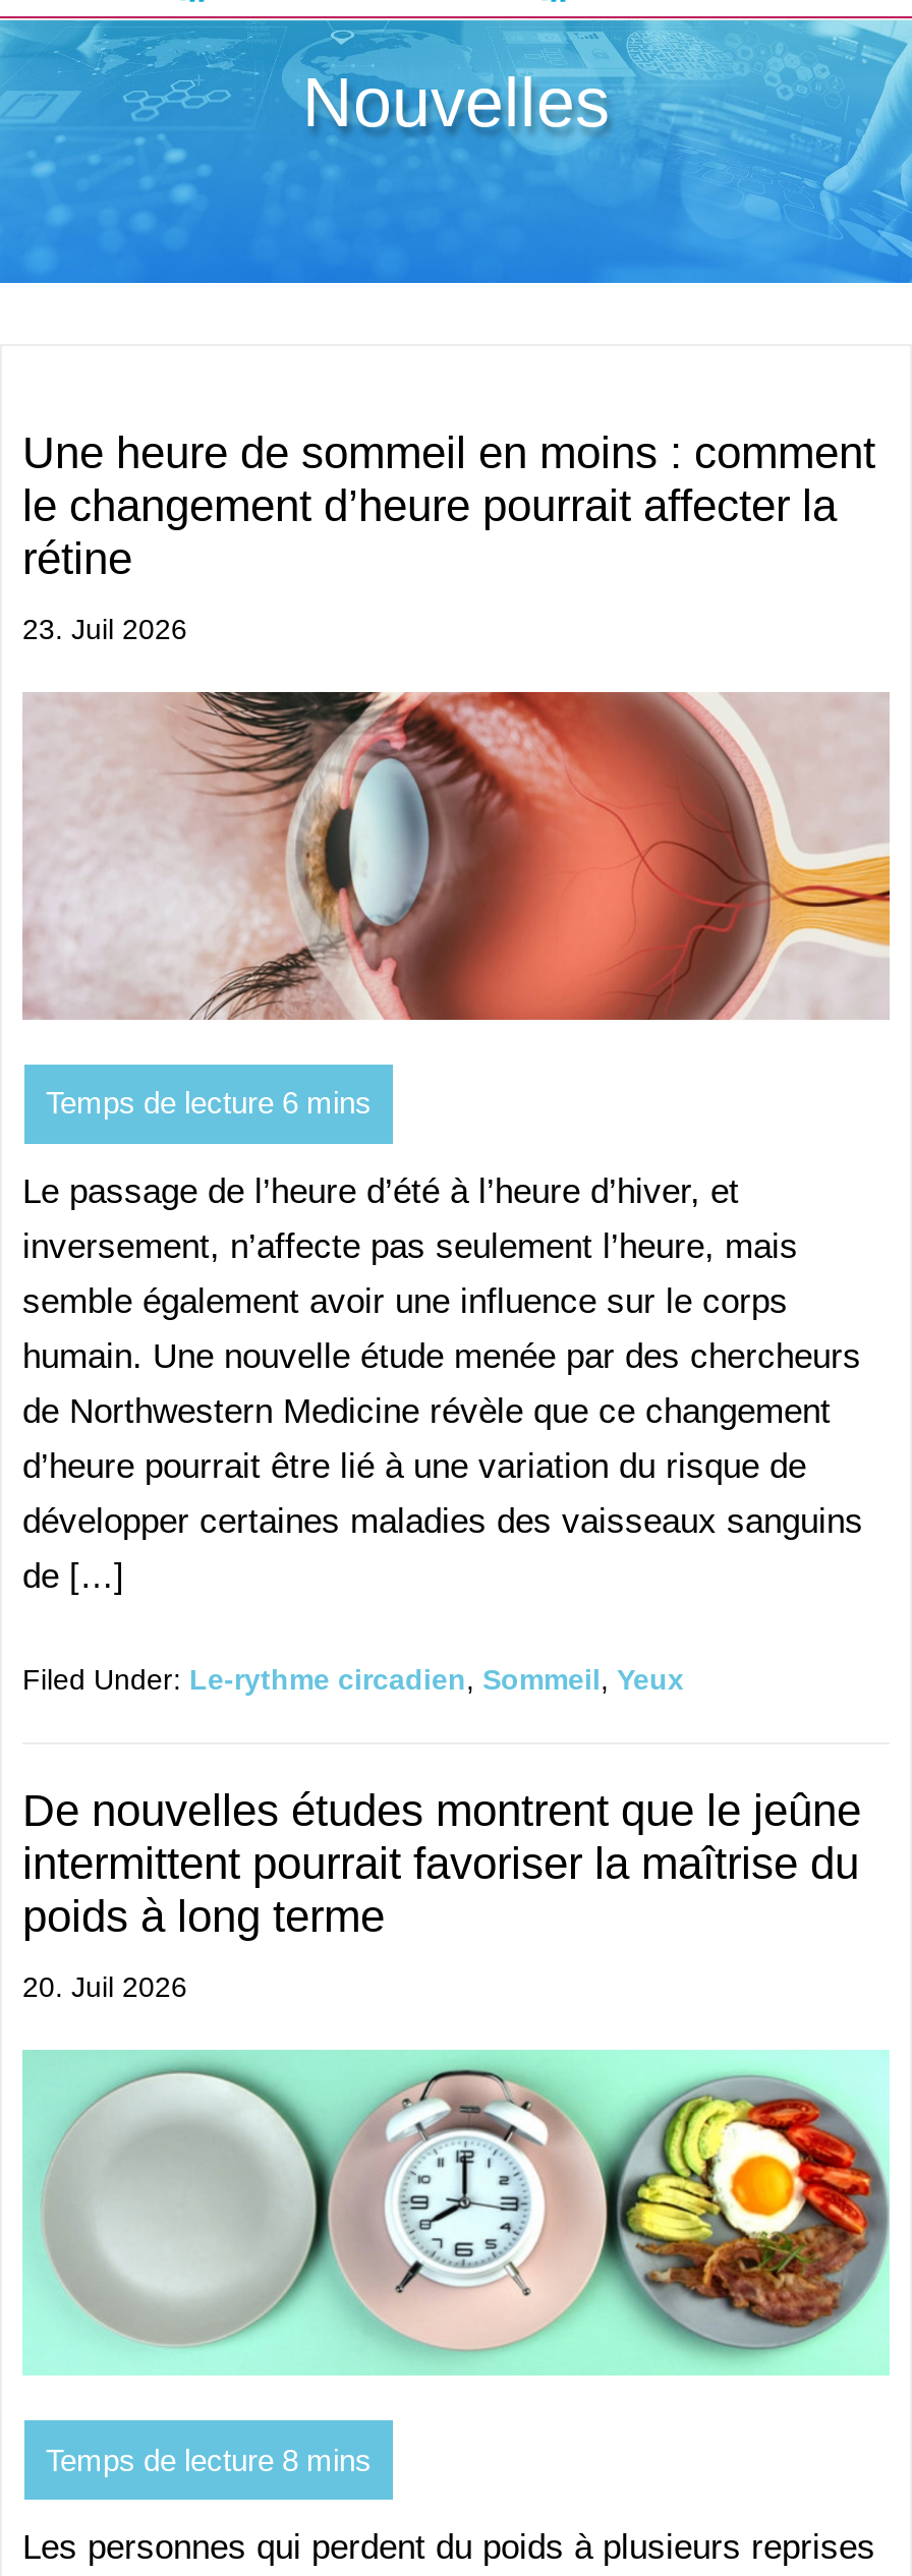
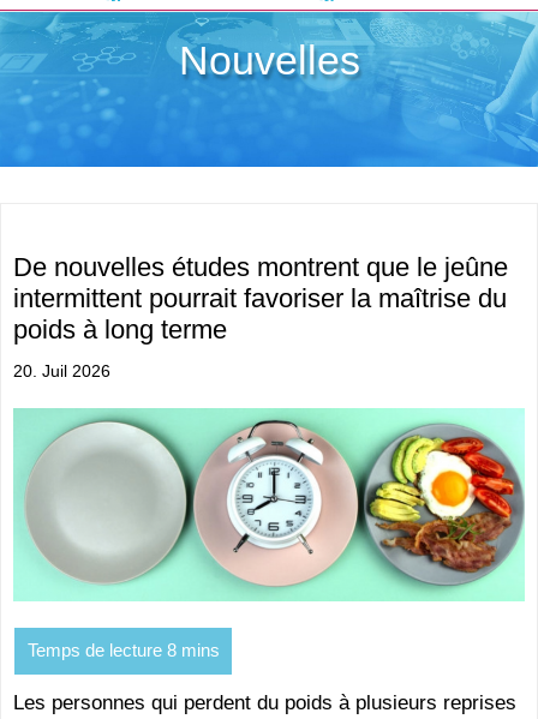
- Une heure de sommeil en moins : comment
- le changement d’heure pourrait affecter la
- rétine
- 23. Juil 2026

- [image]

- Le passage de l’heure d’été à l’heure d’hiver, et
- inversement, n’affecte pas seulement l’heure, mais
- semble également avoir une influence sur le corps
- humain. Une nouvelle étude menée par des chercheurs
- de Northwestern Medicine révèle que ce changement
- d’heure pourrait être lié à une variation du risque de
- développer certaines maladies des vaisseaux sanguins
- de […]
- Filed Under: Le-rythme circadien, Sommeil, Yeux
